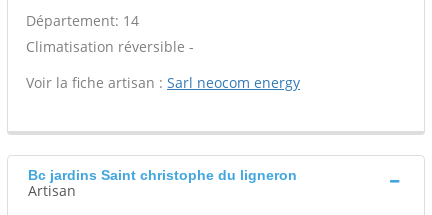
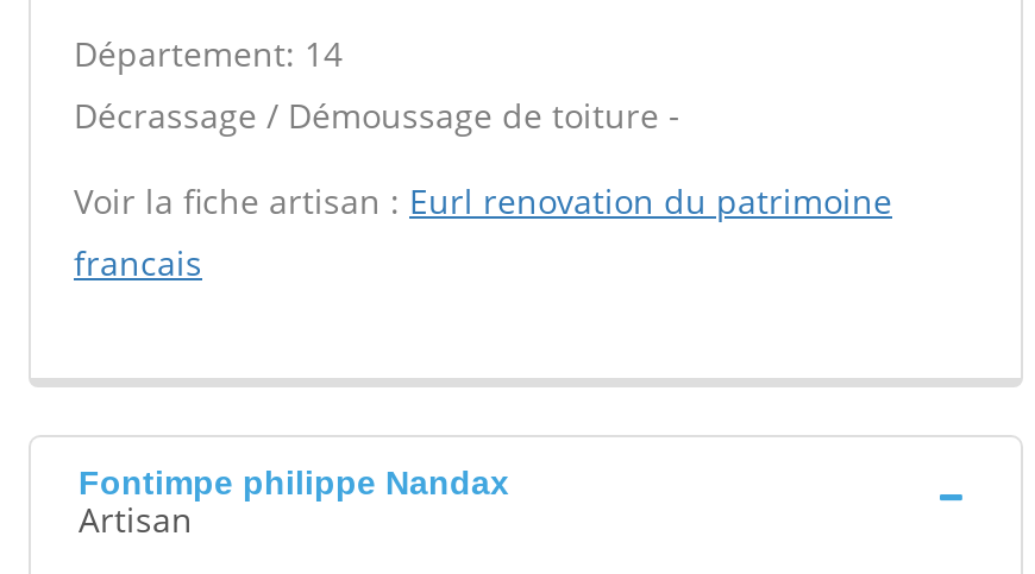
- Climatisation réversible -
+ Décrassage / Démoussage de toiture -

- Voir la fiche artisan : Sarl neocom energy
+ Voir la fiche artisan : Eurl renovation du patrimoine
+ francais

- Bc jardins Saint christophe du ligneron
+ Fontimpe philippe Nandax
